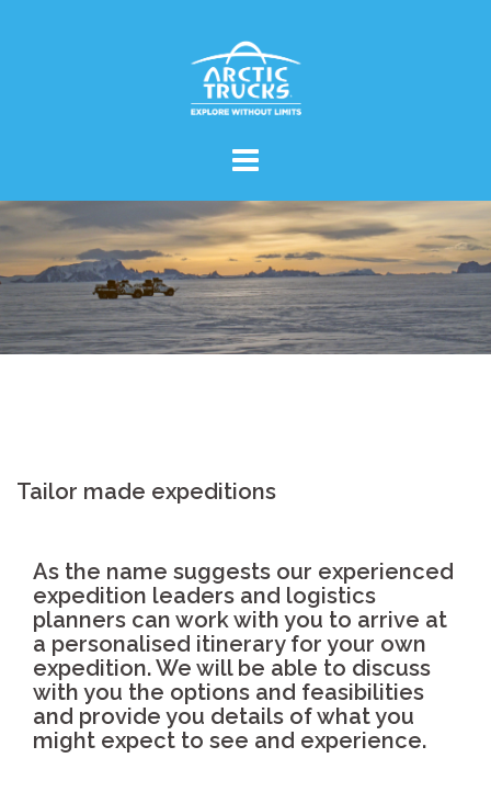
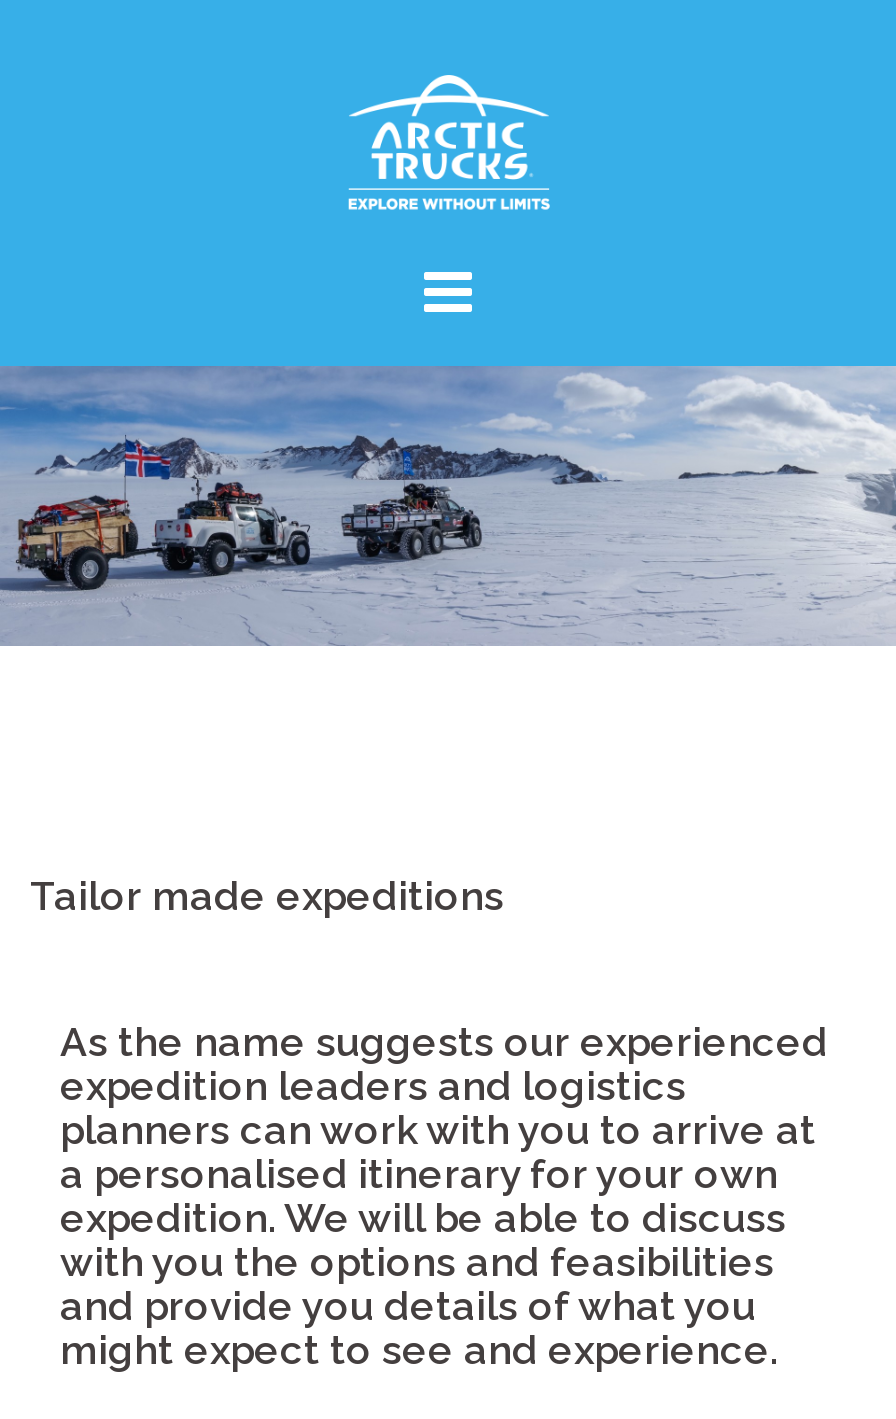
- [image]
+ [image]
